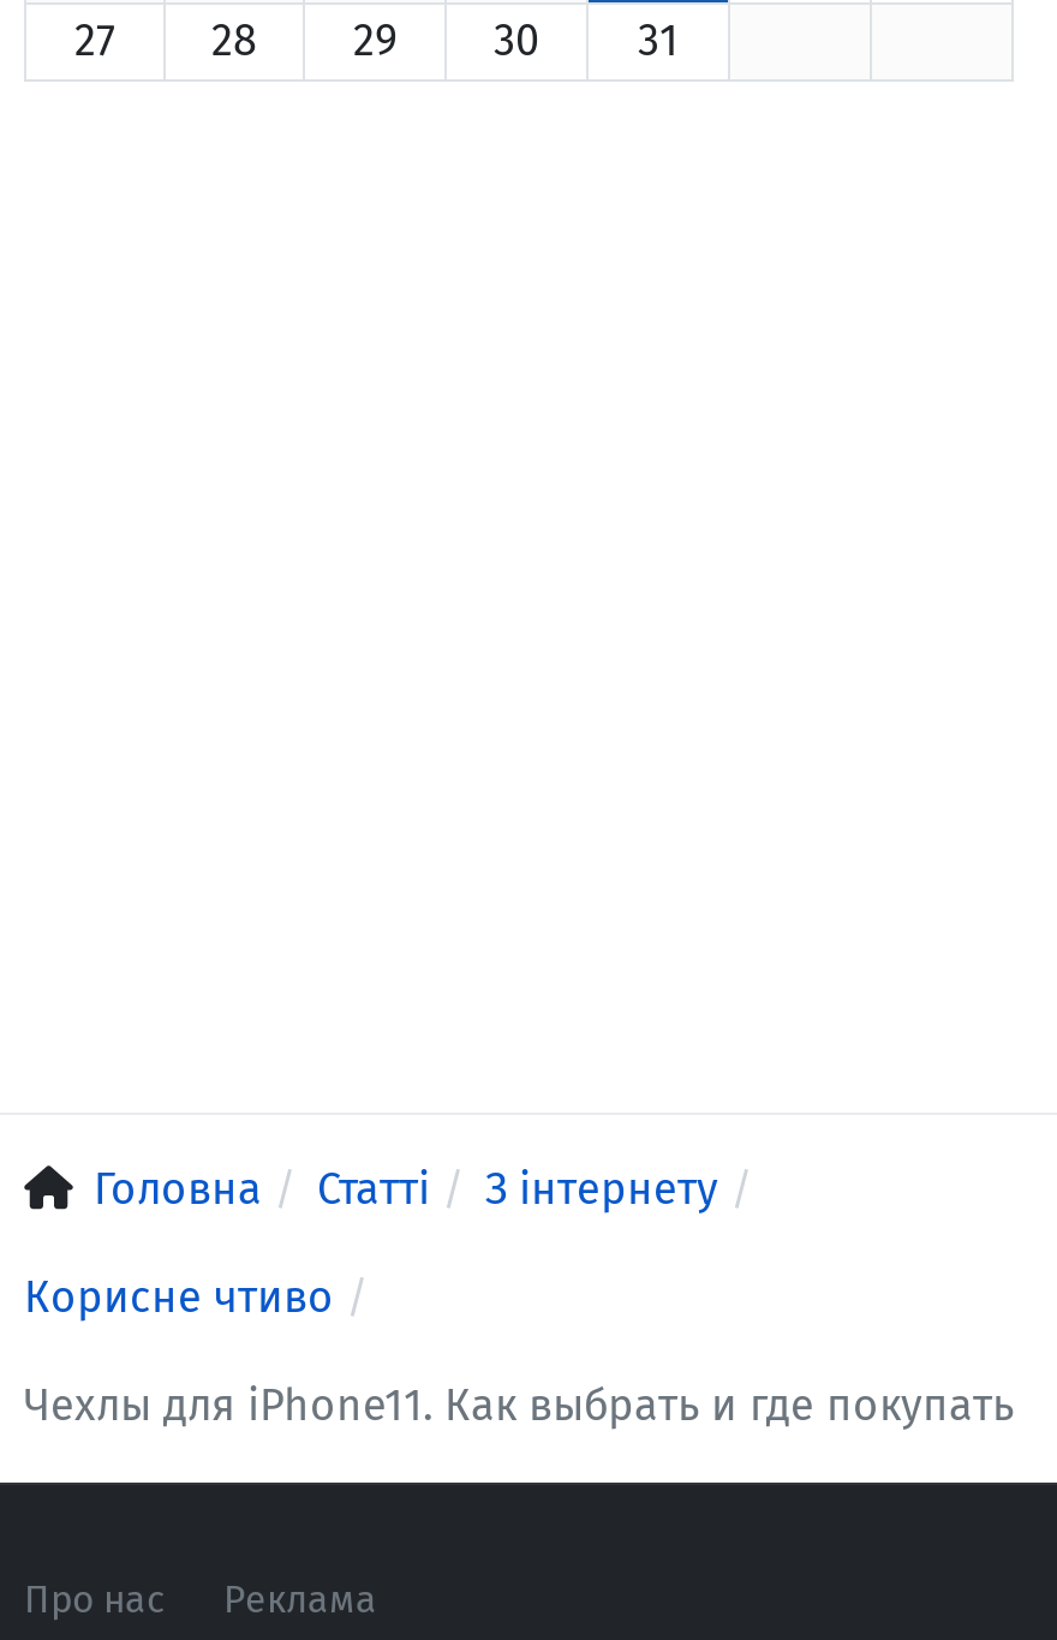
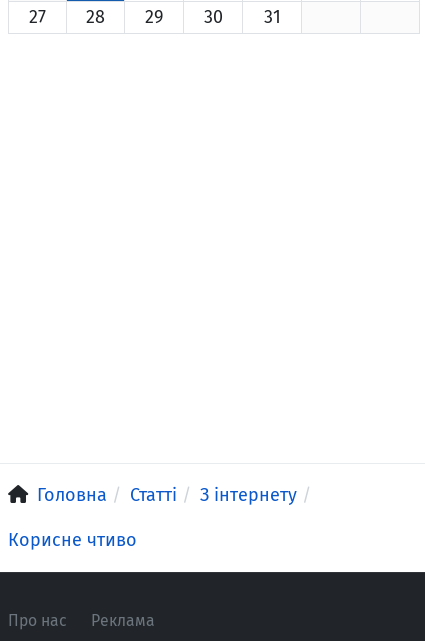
- Чехлы для iPhone11. Как выбрать и где покупать
